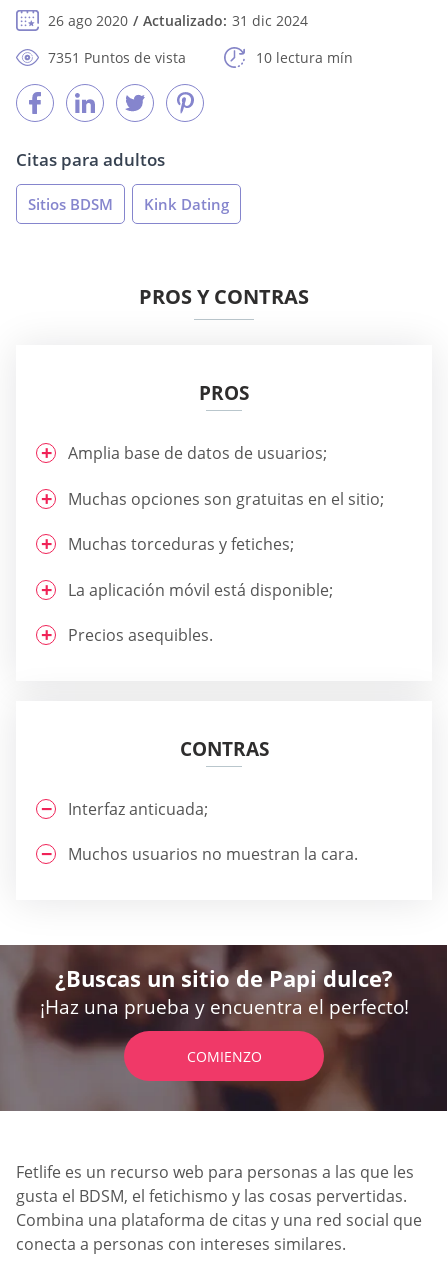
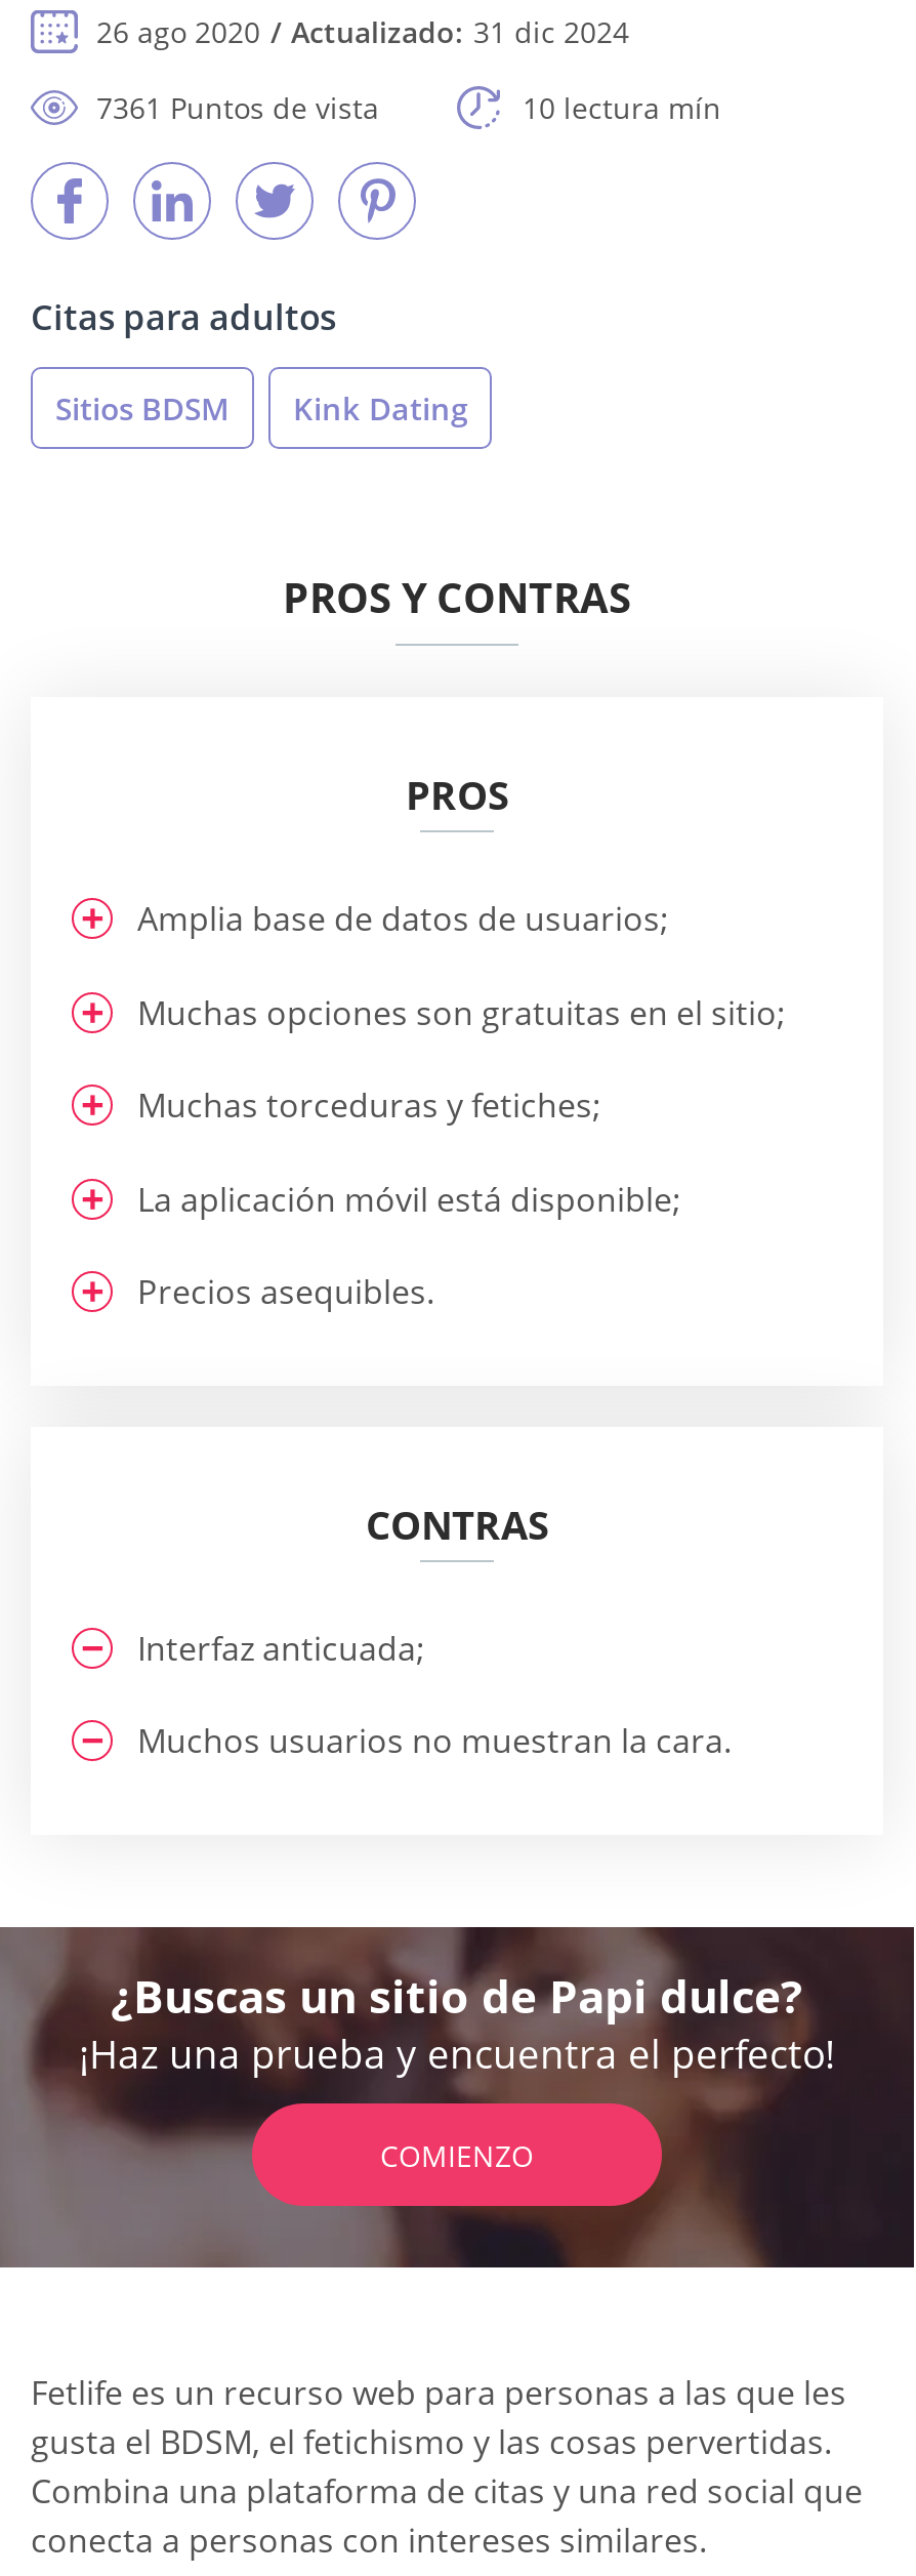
- 7351 Puntos de vista
+ 7361 Puntos de vista
